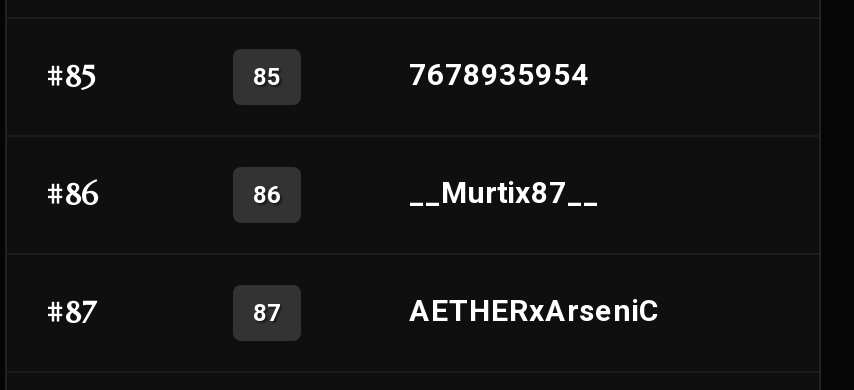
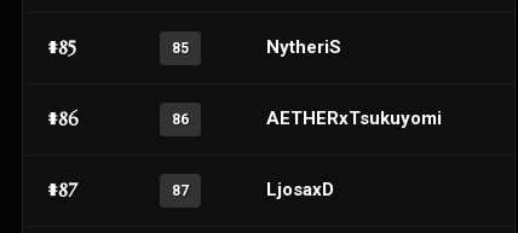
- 7678935954
+ NytheriS

- __Murtix87__
+ AETHERxTsukuyomi

- AETHERxArseniC
+ LjosaxD
